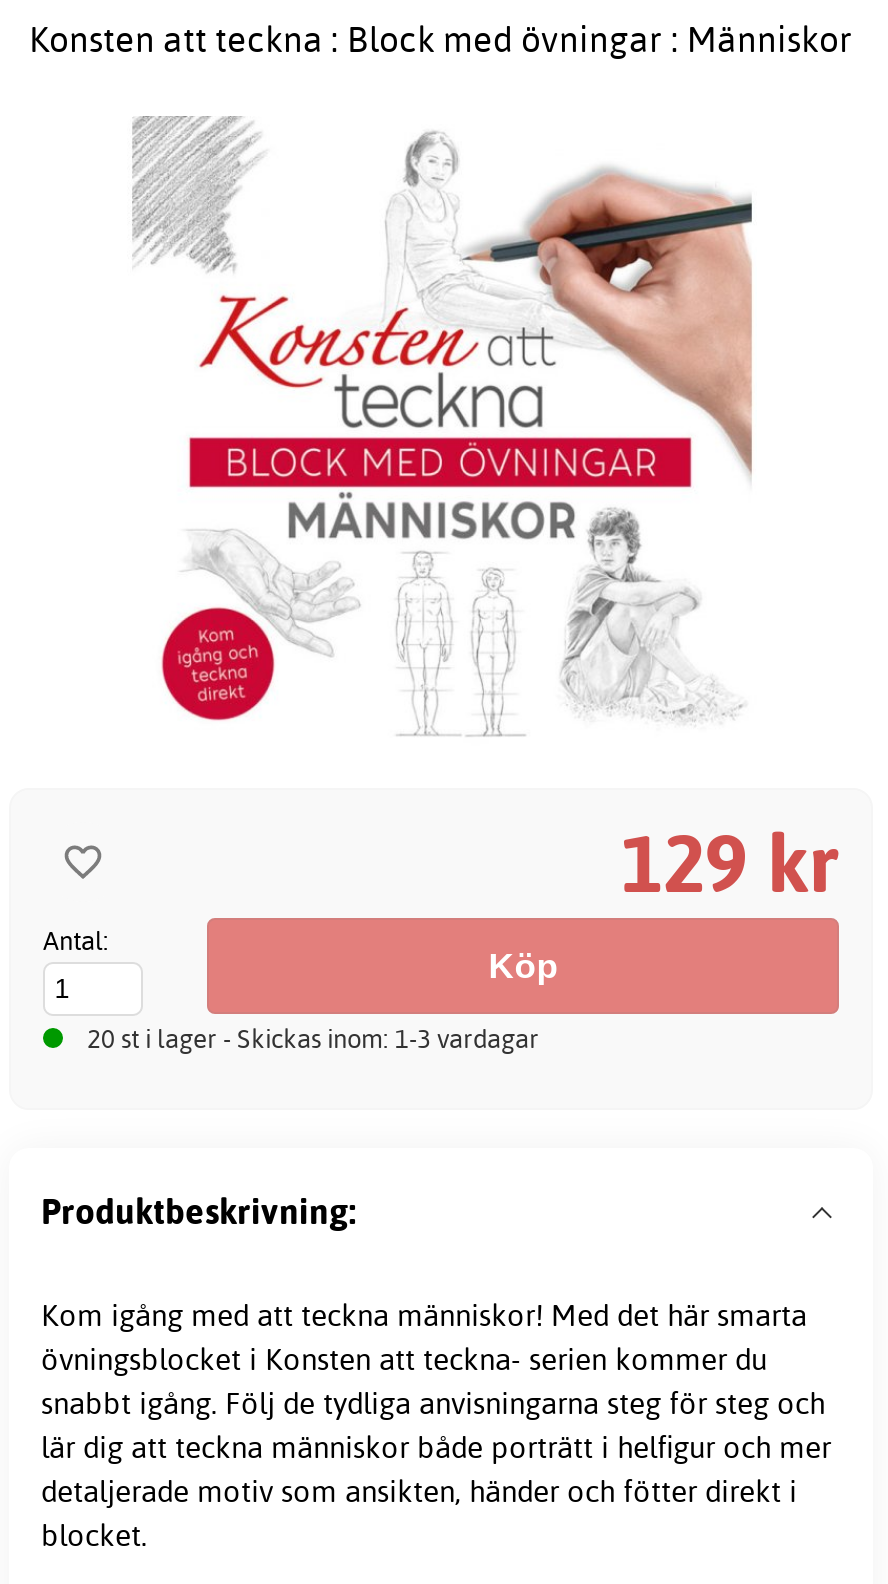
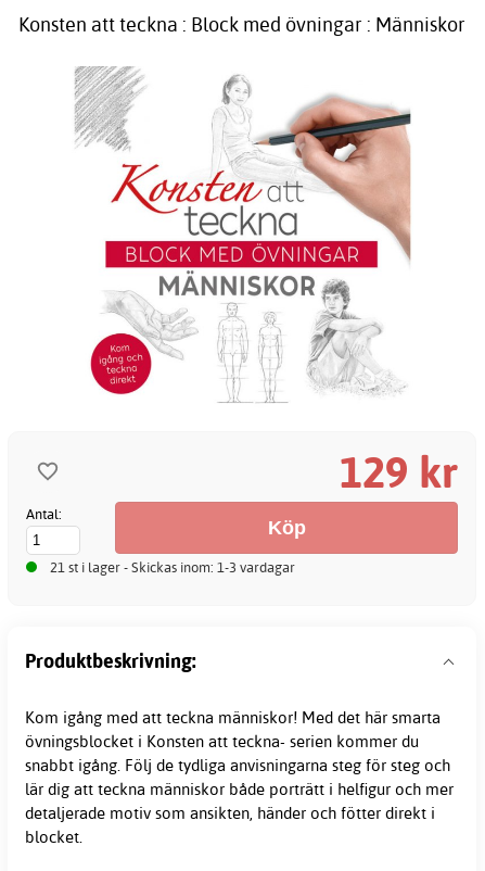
- 20 st i lager - Skickas inom: 1-3 vardagar
+ 21 st i lager - Skickas inom: 1-3 vardagar
